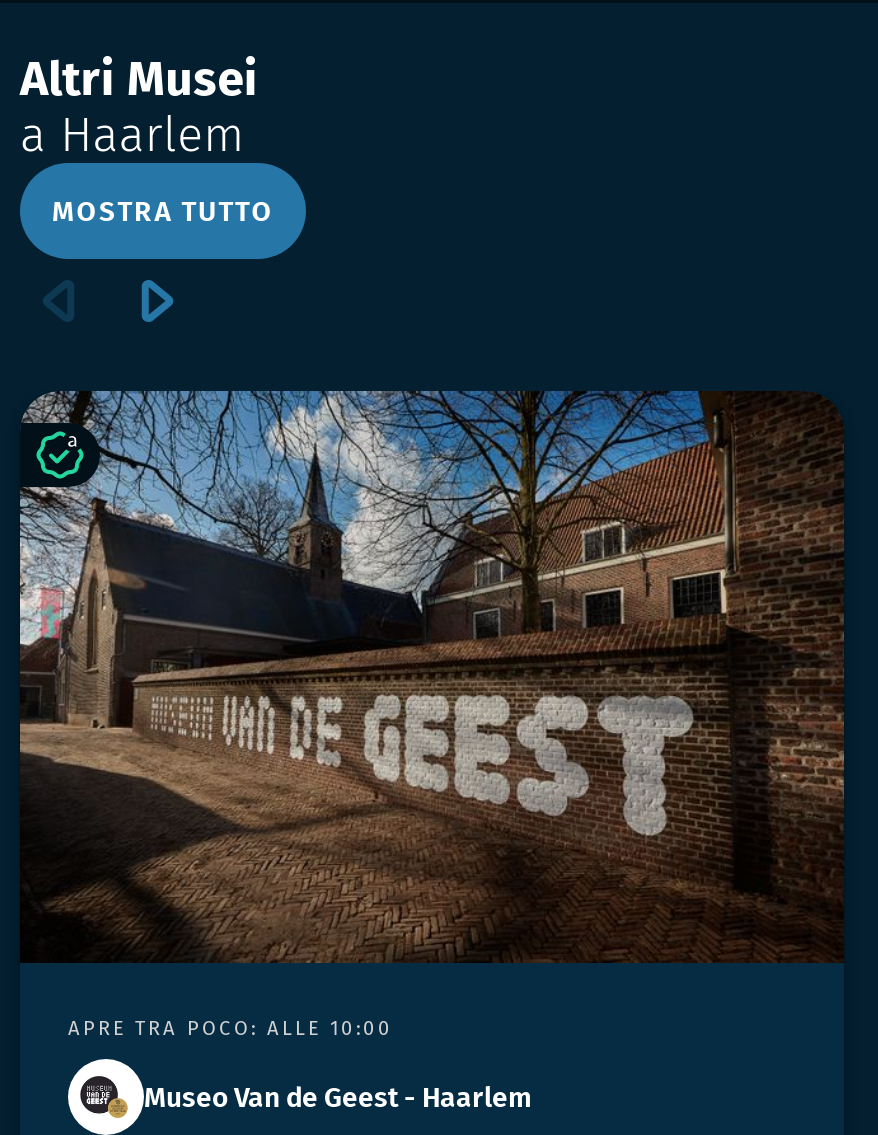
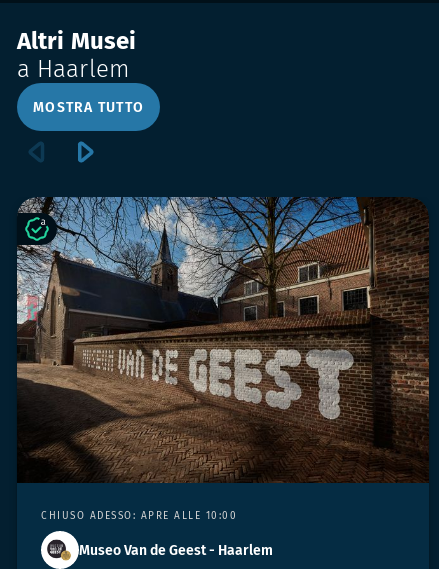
- APRE TRA POCO: ALLE 10:00
+ CHIUSO ADESSO: APRE ALLE 10:00
